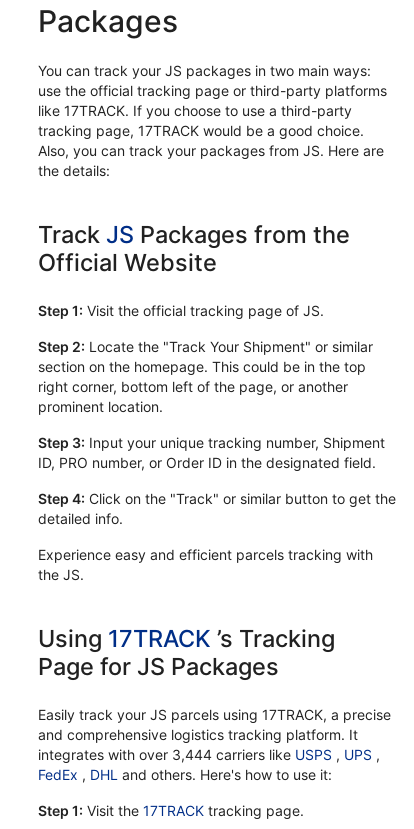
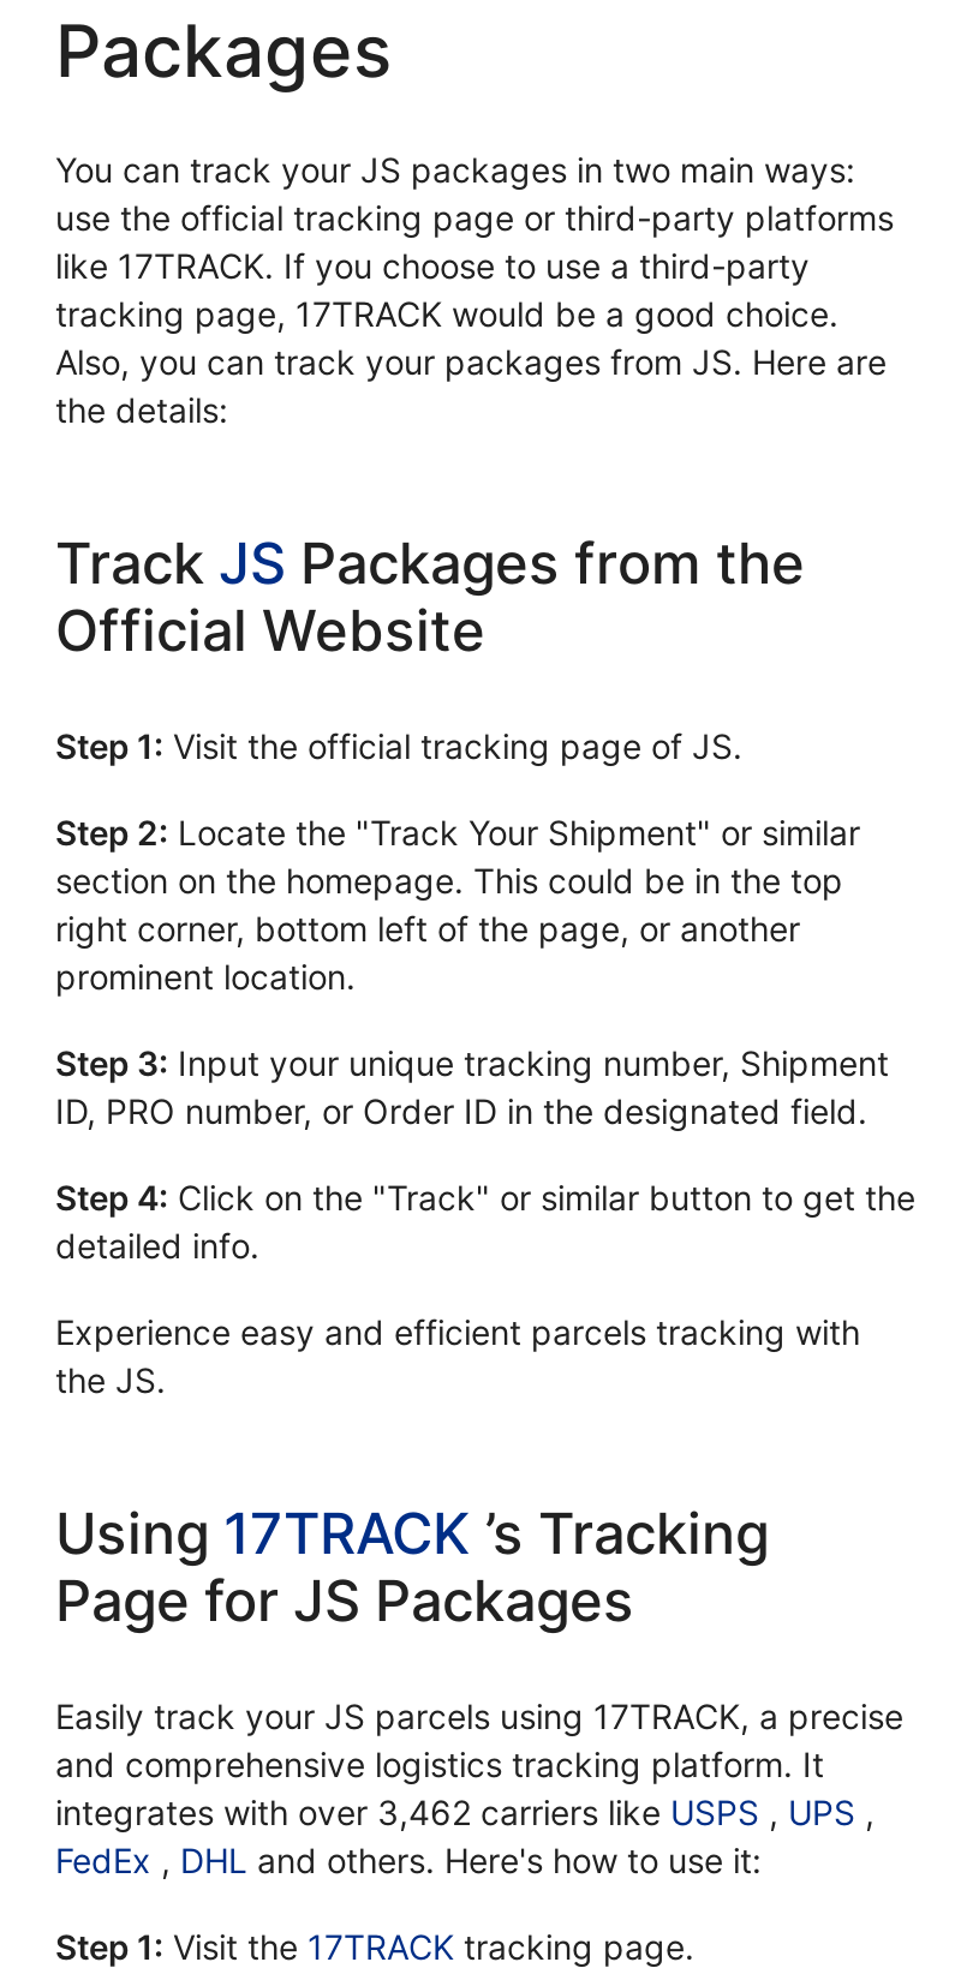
- integrates with over 3,444 carriers like USPS, UPS,
+ integrates with over 3,462 carriers like USPS, UPS,
